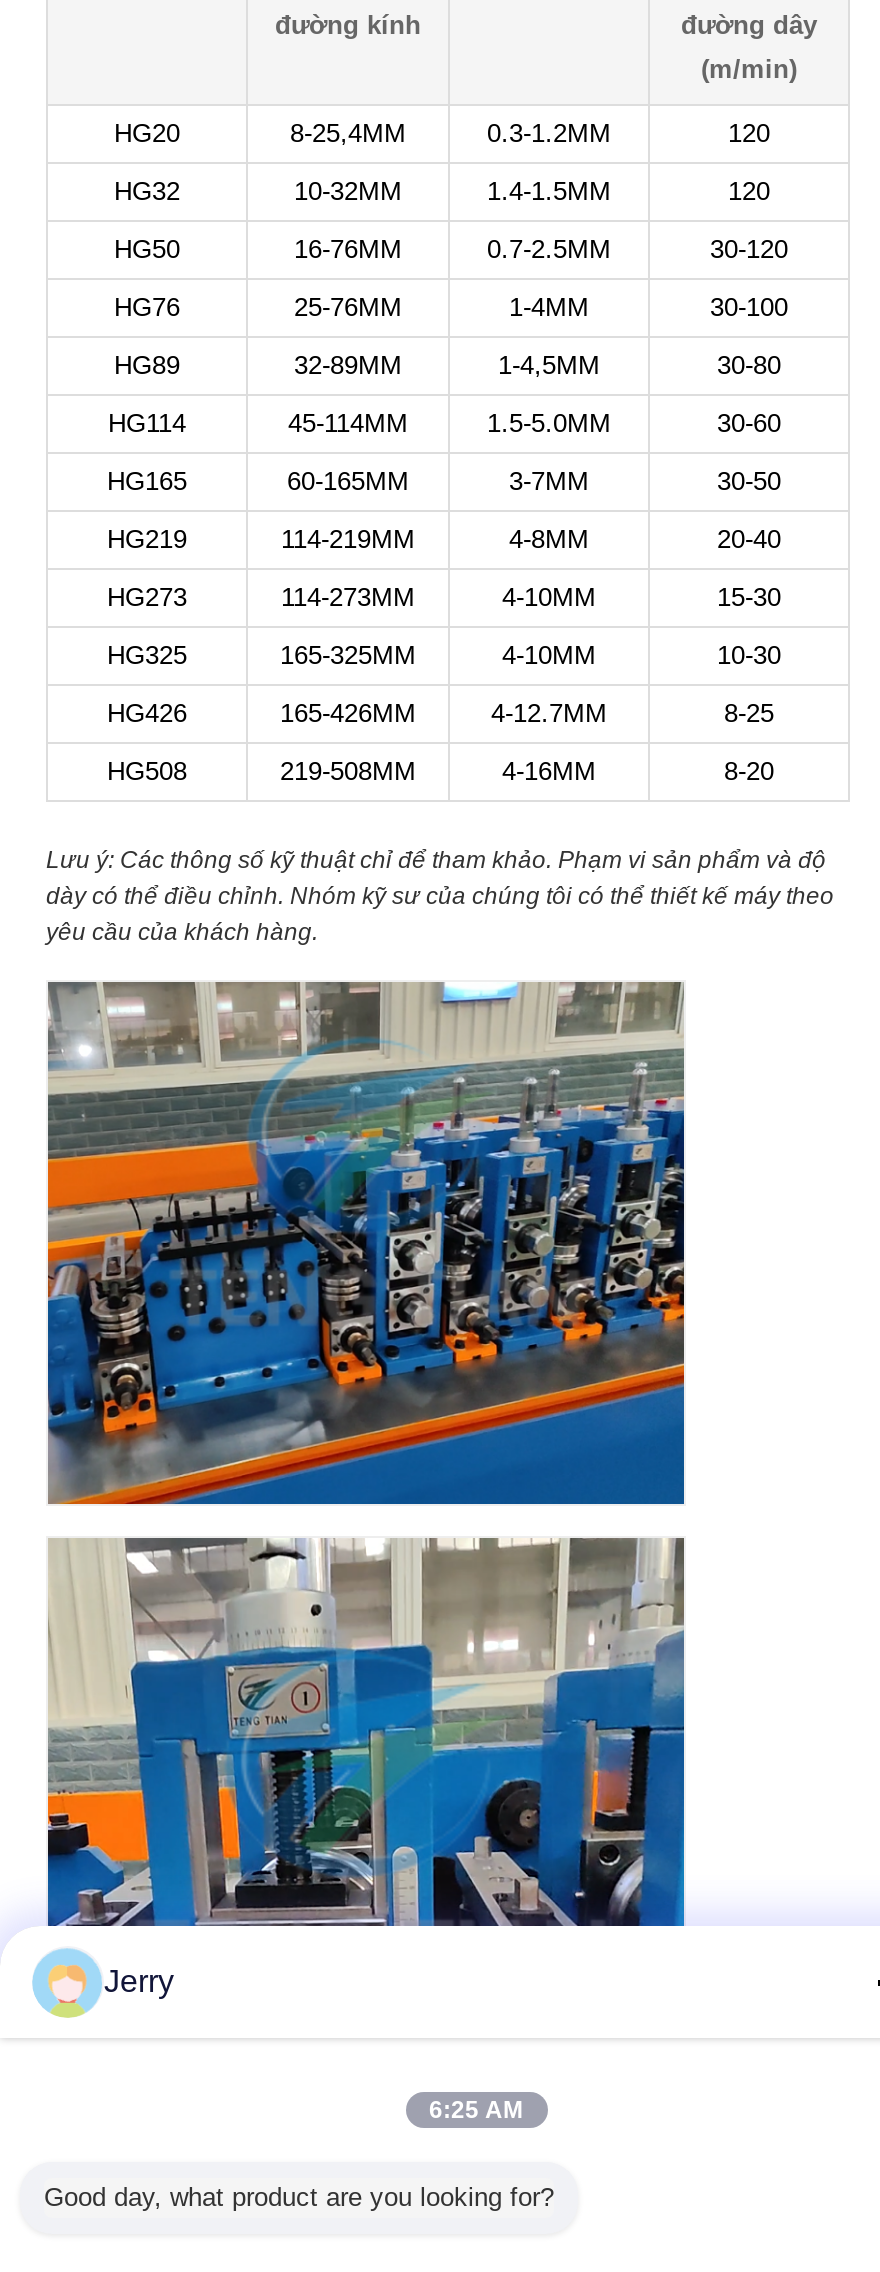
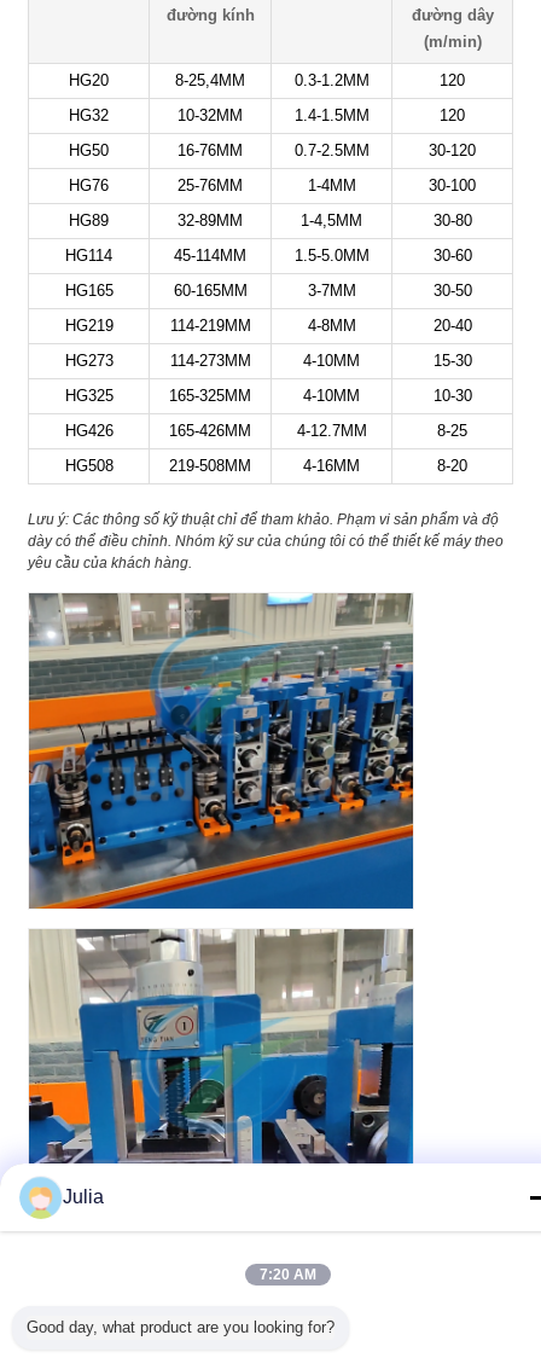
- Jerry
+ Julia

- 6:25 AM
+ 7:20 AM
